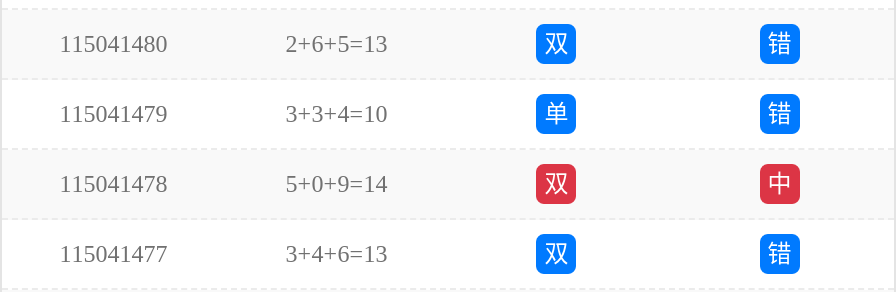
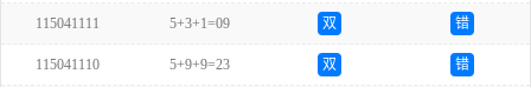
- 115041480
+ 115041111

- 2+6+5=13
+ 5+3+1=09

- 115041479
- 3+3+4=10
- 单
- 错
- 115041478
- 5+0+9=14
- 双
- 中
- 115041477
- 3+4+6=13
+ 115041110
+ 5+9+9=23
